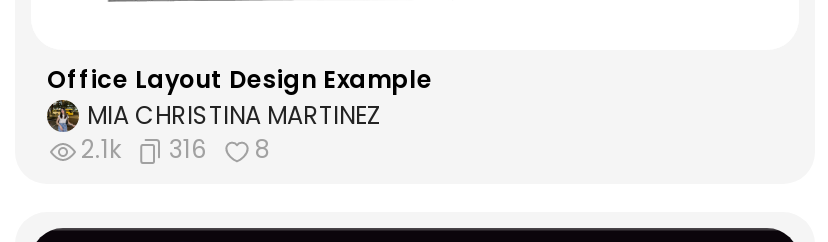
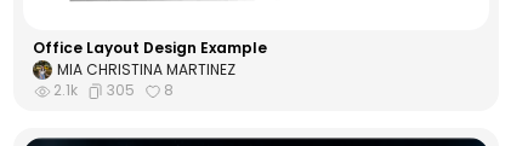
- 2.1k 316 8
+ 2.1k 305 8
